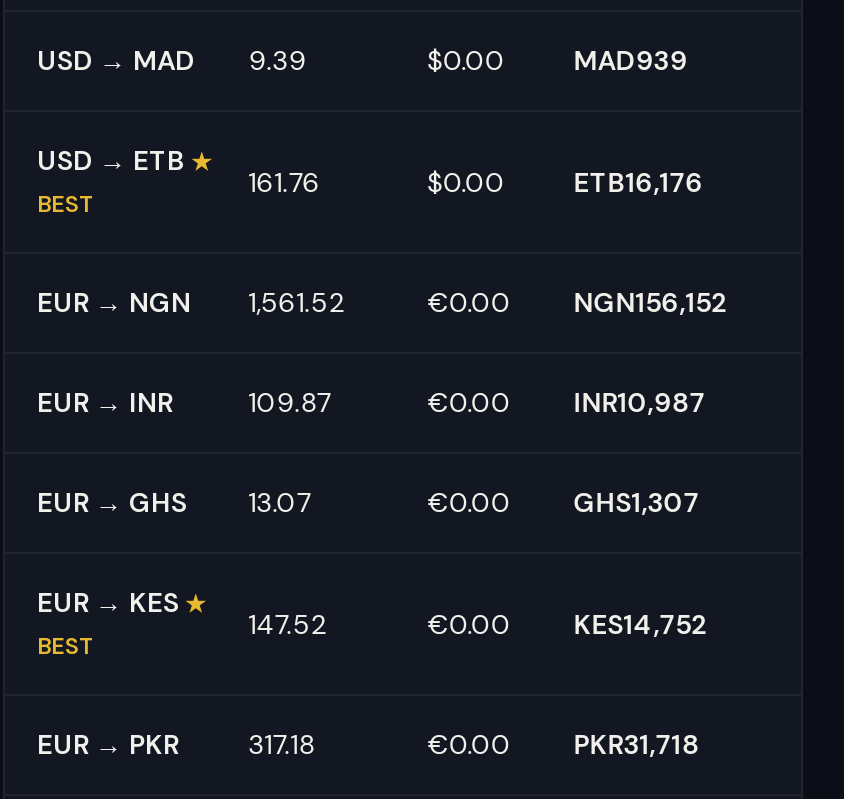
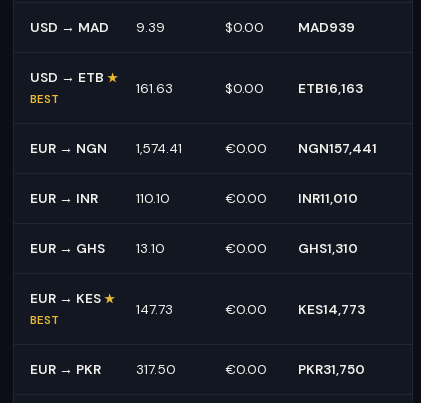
- 161.76
+ 161.63

- ETB16,176
+ ETB16,163

- 1,561.52
+ 1,574.41

- €0.00 NGN156,152
+ €0.00 NGN157,441

- 109.87
+ 110.10

- €0.00 INR10,987
+ €0.00 INR11,010

- 13.07
+ 13.10

- €0.00 GHS1,307
+ €0.00 GHS1,310

- 147.52
+ 147.73

- €0.00 KES14,752
+ €0.00 KES14,773

- 317.18
+ 317.50

- €0.00 PKR31,718
+ €0.00 PKR31,750
